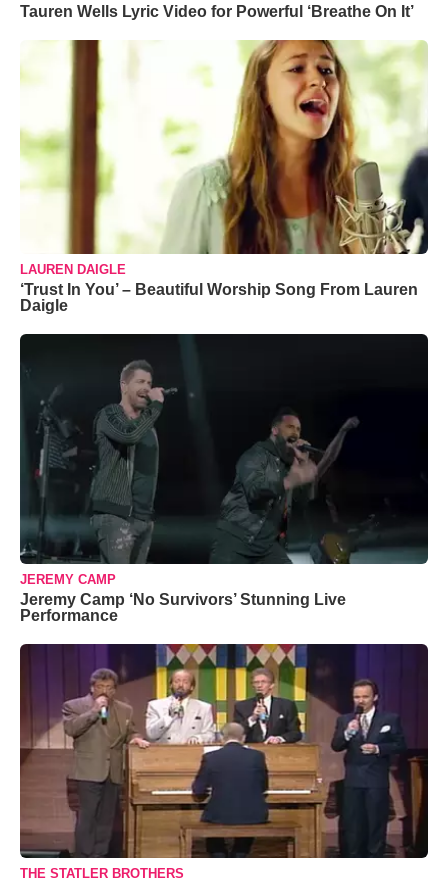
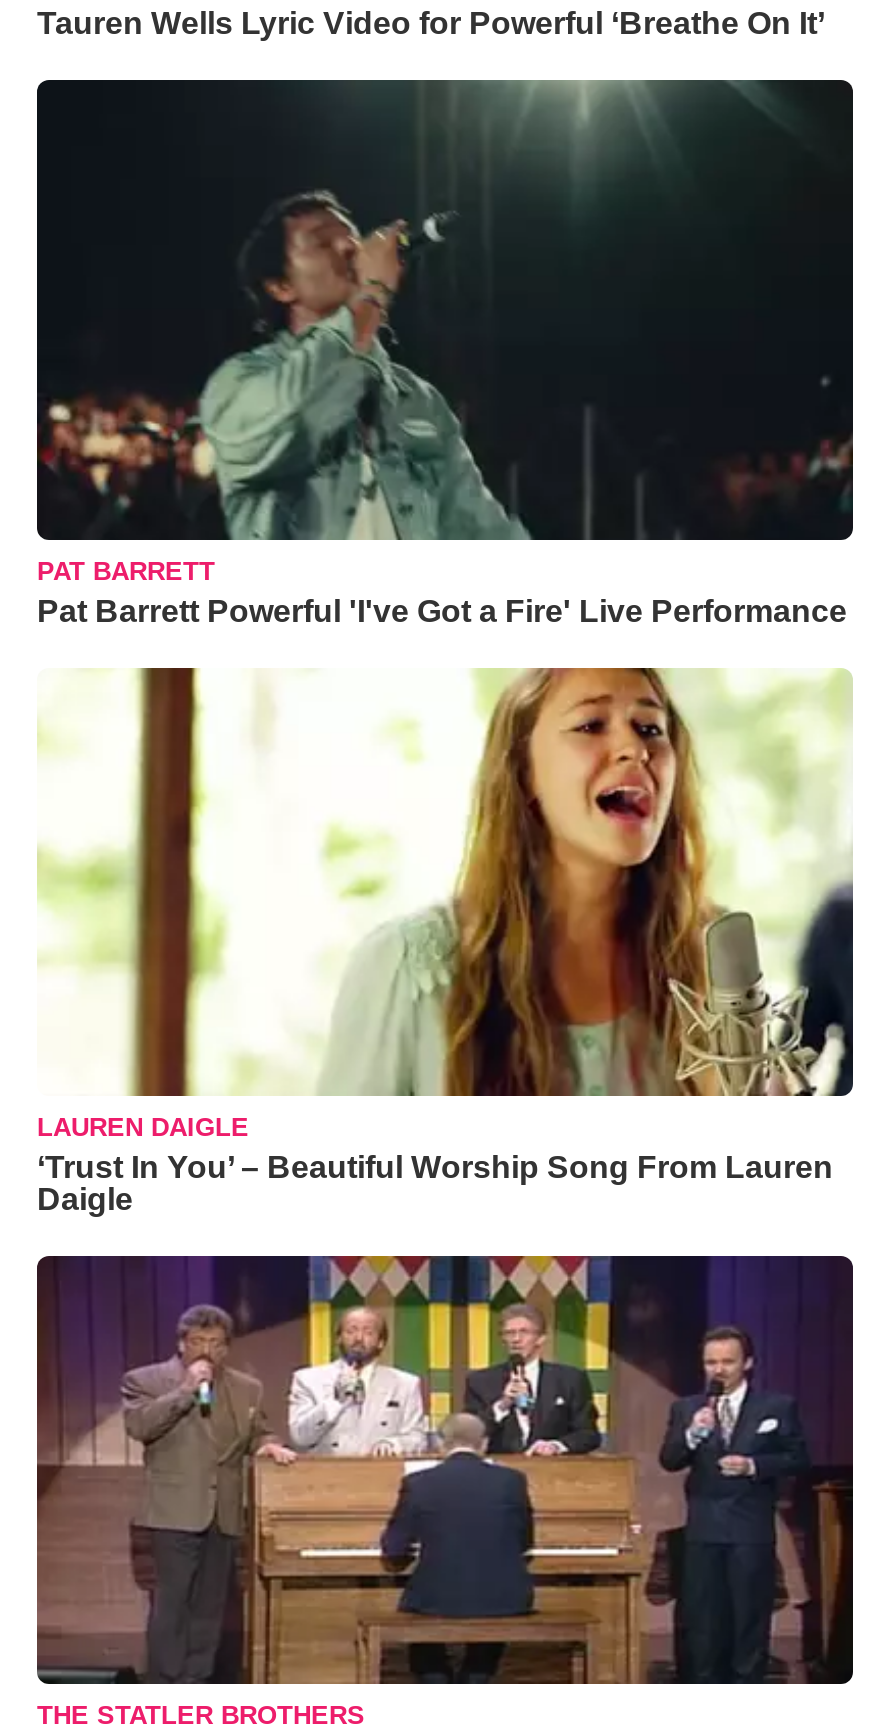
+ [image]
+ PAT BARRETT
+ Pat Barrett Powerful 'I've Got a Fire' Live Performance

moved down: [image] | LAUREN DAIGLE | ‘Trust In You’ – Beautiful Worship Song From Lauren | Daigle

- [image]
- JEREMY CAMP
- Jeremy Camp ‘No Survivors’ Stunning Live
- Performance
